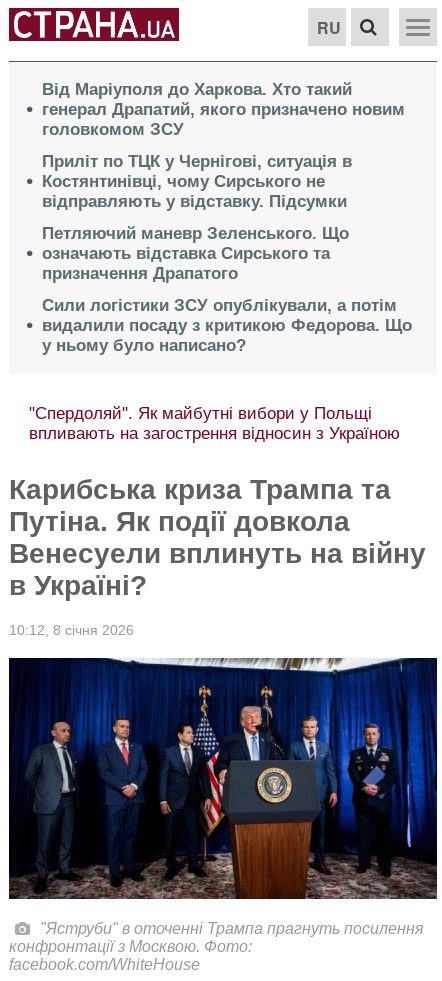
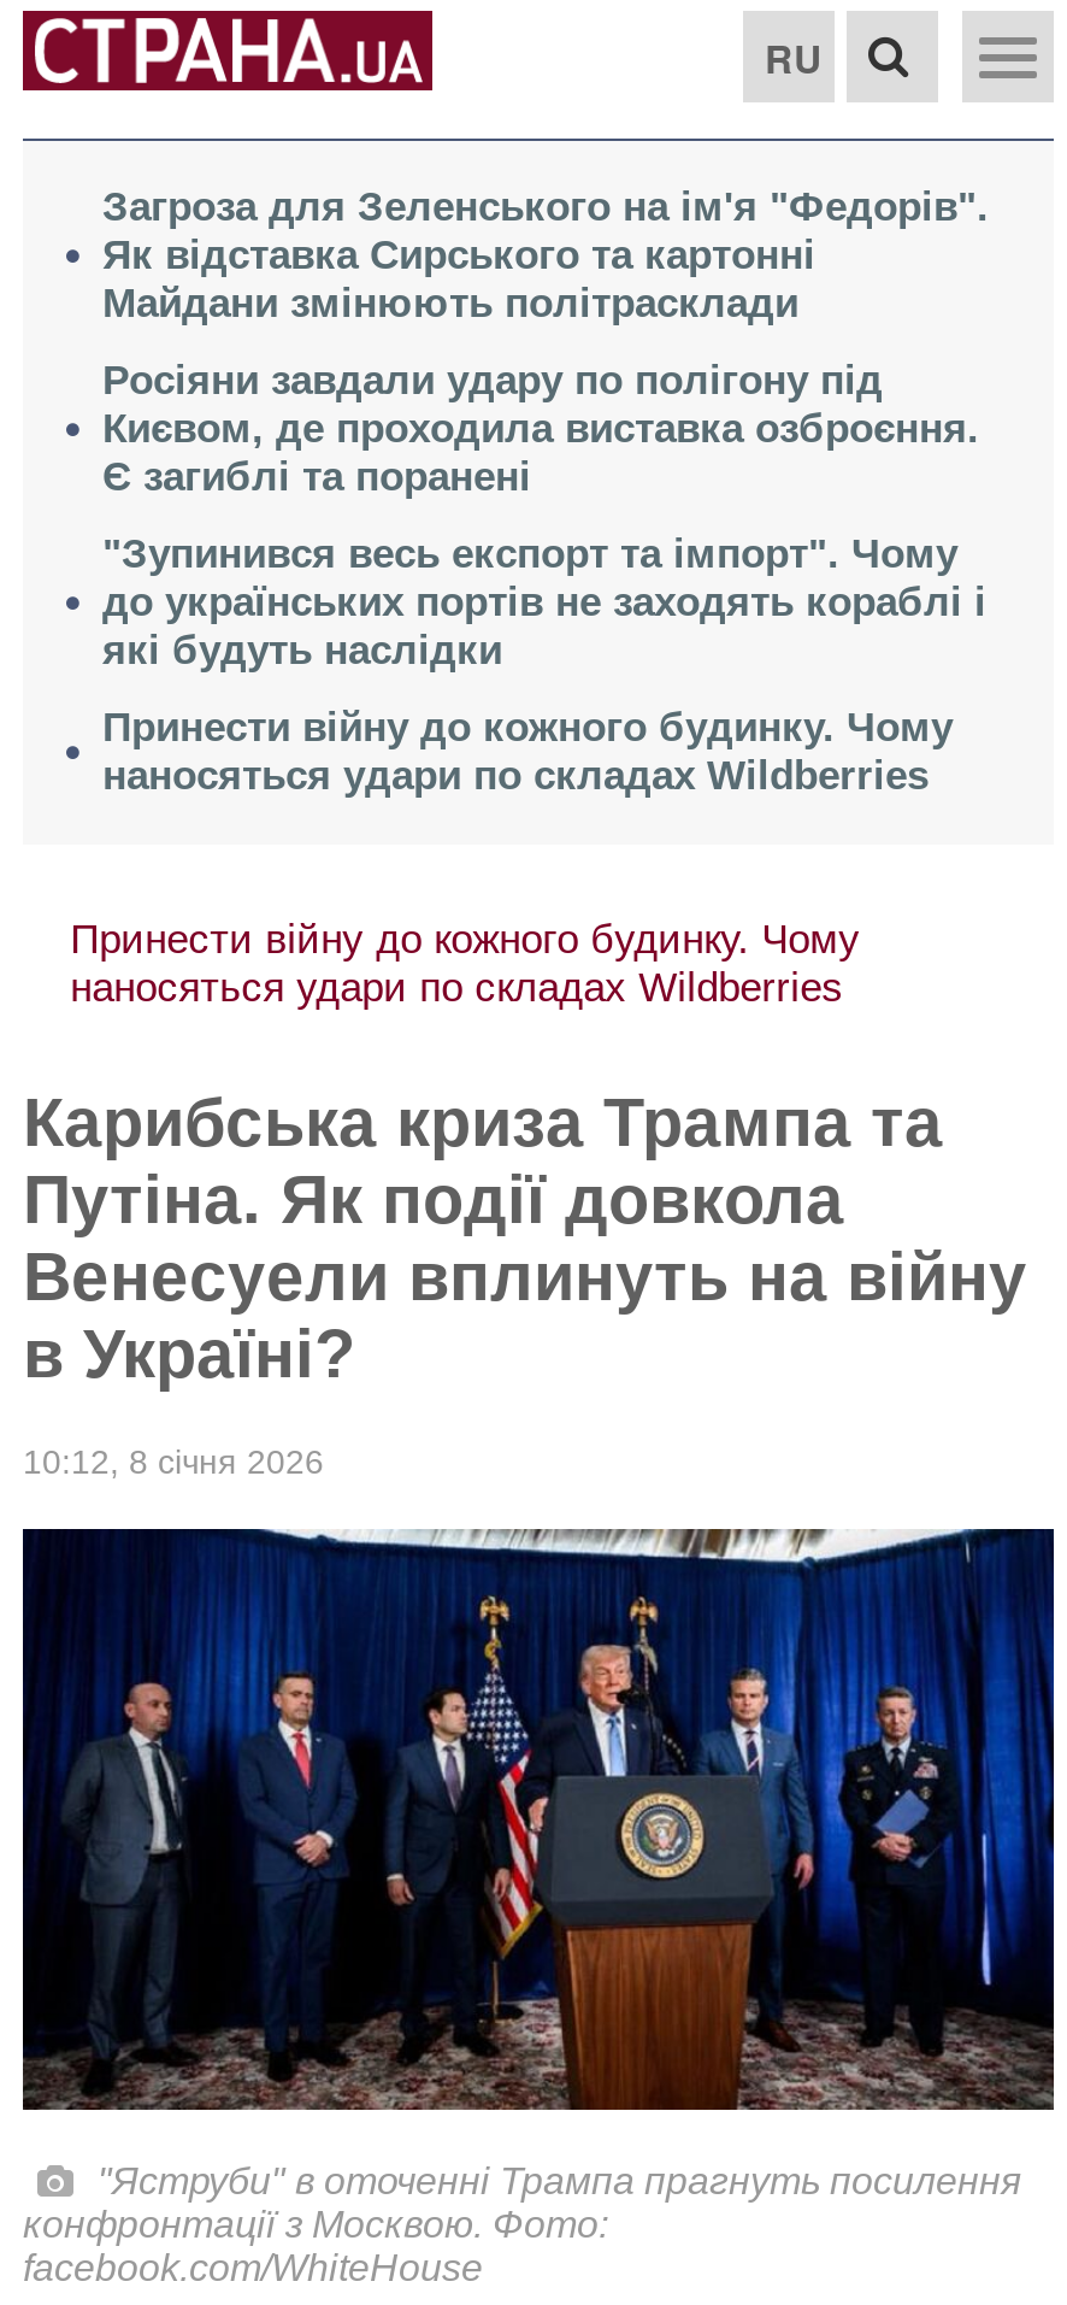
- Від Маріуполя до Харкова. Хто такий
- генерал Драпатий, якого призначено новим
- головкомом ЗСУ
+ Загроза для Зеленського на ім'я "Федорів".
+ Як відставка Сирського та картонні
+ Майдани змінюють політрасклади

- Приліт по ТЦК у Чернігові, ситуація в
- Костянтинівці, чому Сирського не
- відправляють у відставку. Підсумки
+ Росіяни завдали удару по полігону під
+ Києвом, де проходила виставка озброєння.
+ Є загиблі та поранені

- Петляючий маневр Зеленського. Що
- означають відставка Сирського та
- призначення Драпатого
+ "Зупинився весь експорт та імпорт". Чому
+ до українських портів не заходять кораблі і
+ які будуть наслідки

- Сили логістики ЗСУ опублікували, а потім
- видалили посаду з критикою Федорова. Що
- у ньому було написано?
+ Принести війну до кожного будинку. Чому
+ наносяться удари по складах Wildberries

- "Спердоляй". Як майбутні вибори у Польщі
- впливають на загострення відносин з Україною
+ Принести війну до кожного будинку. Чому
+ наносяться удари по складах Wildberries
